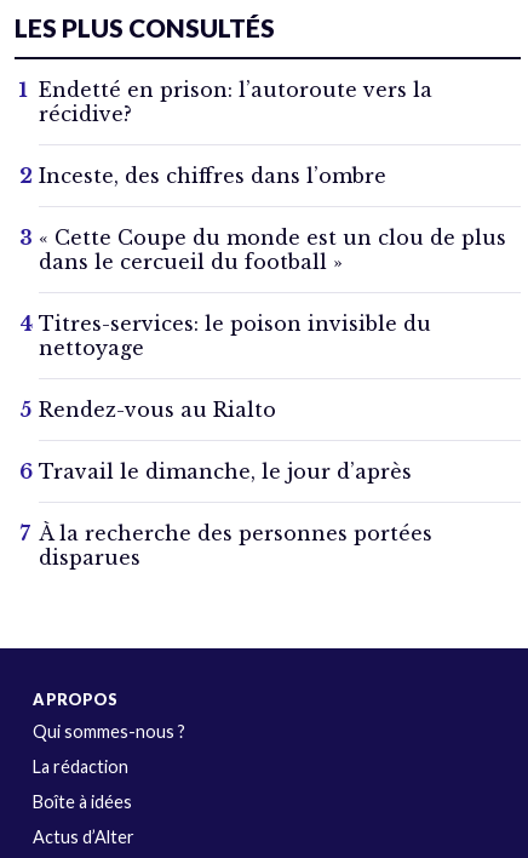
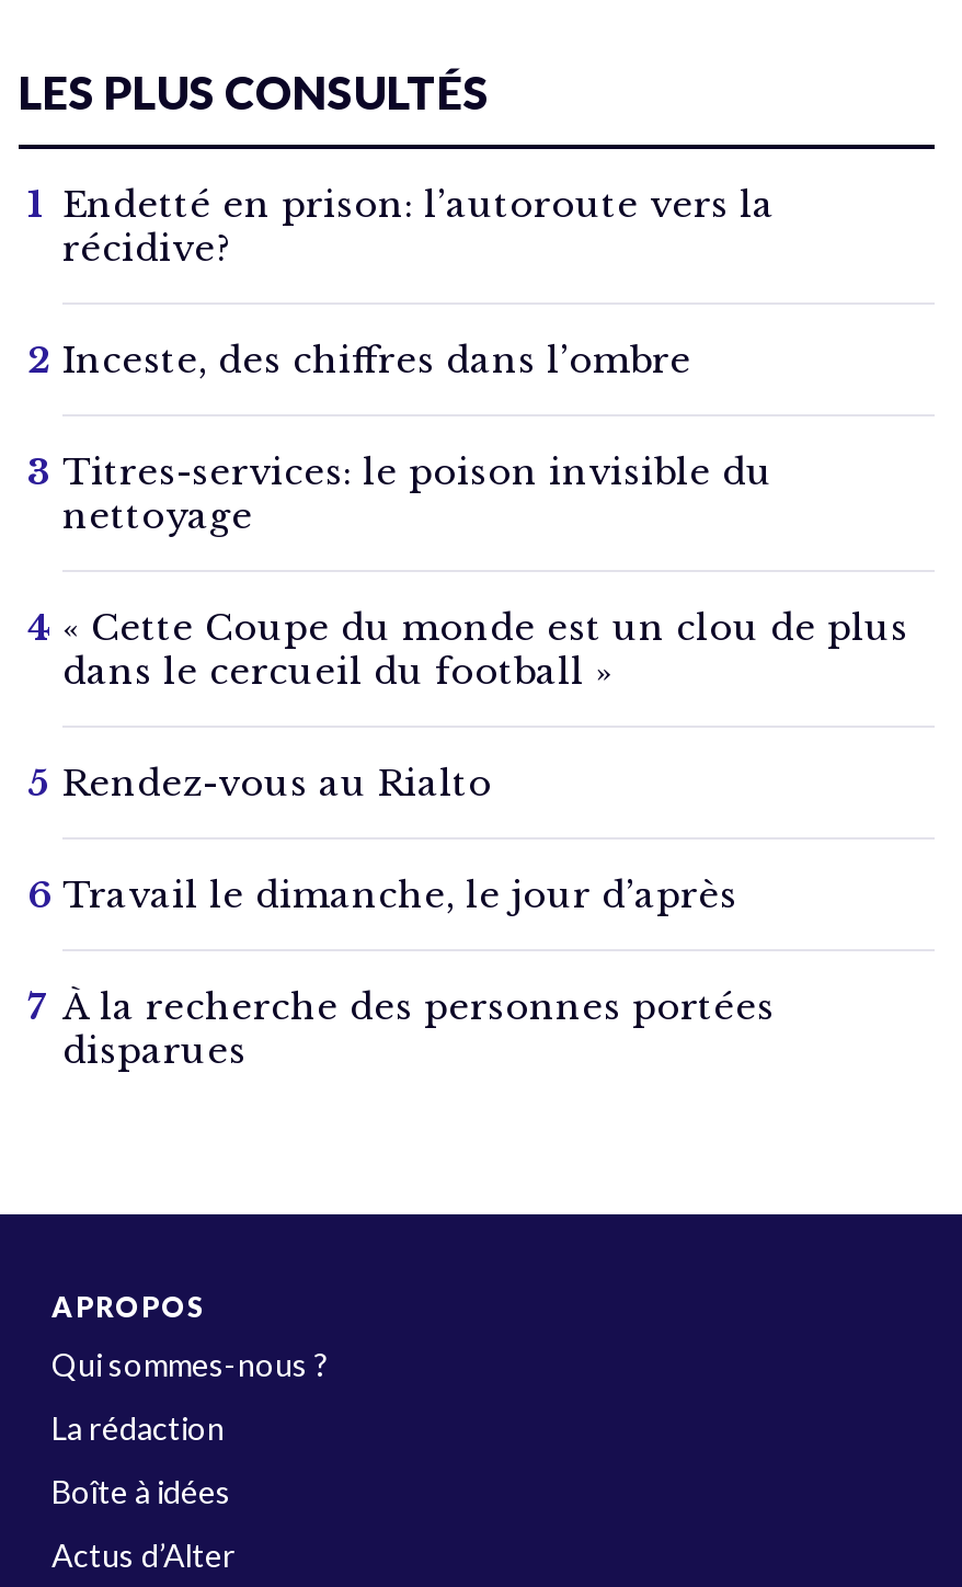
moved down: « Cette Coupe du monde est un clou de plus | dans le cercueil du football »

moved up: Titres-services: le poison invisible du | nettoyage
